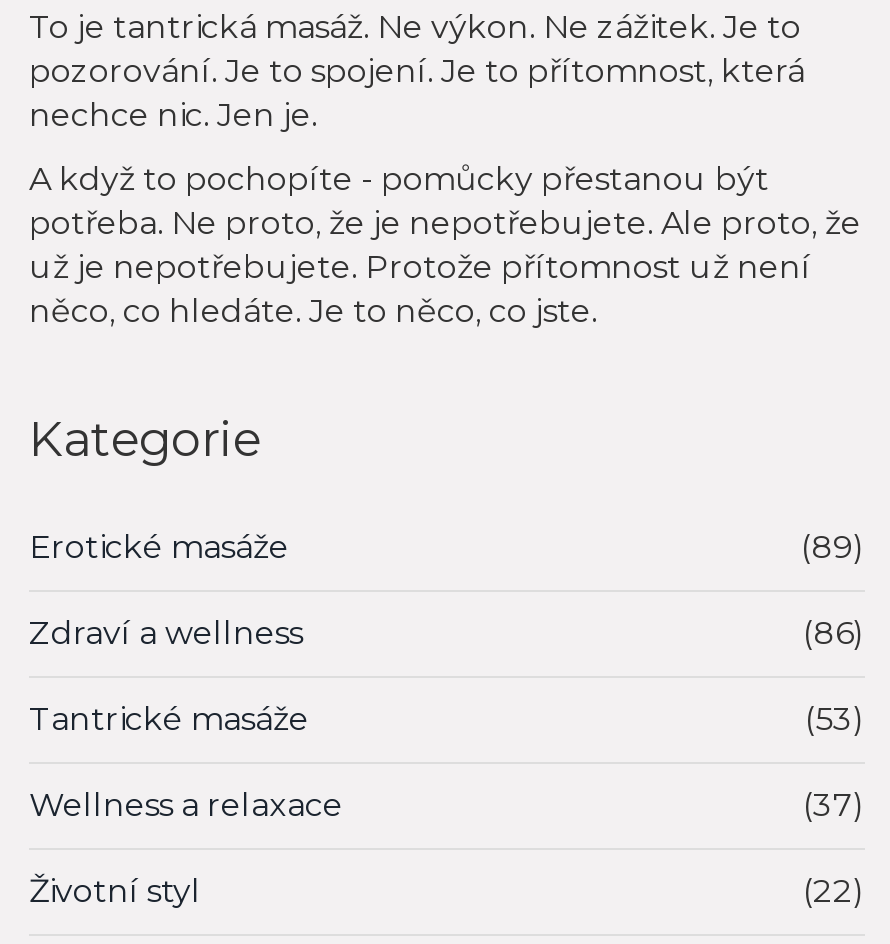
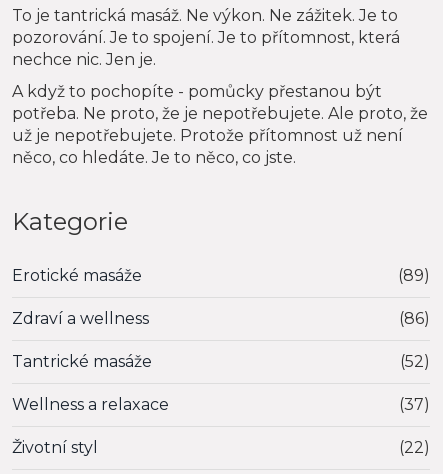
- (53)
+ (52)
